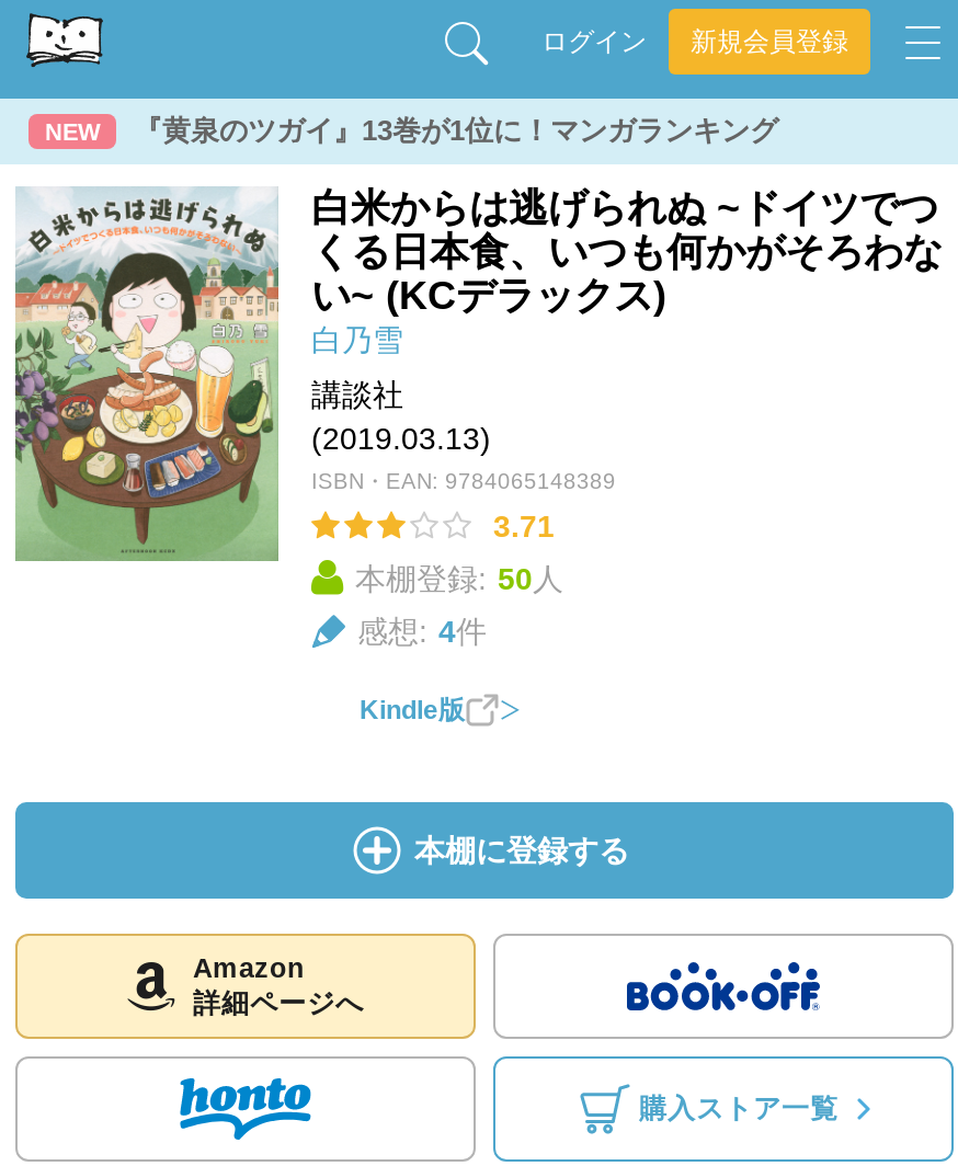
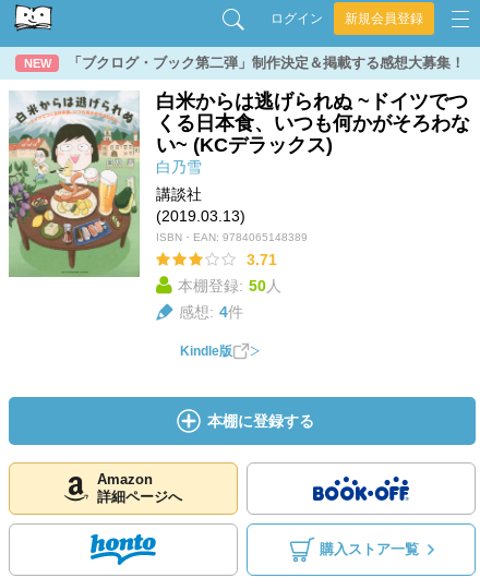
- 『黄泉のツガイ』13巻が1位に！マンガランキング
+ 「ブクログ・ブック第二弾」制作決定＆掲載する感想大募集！
